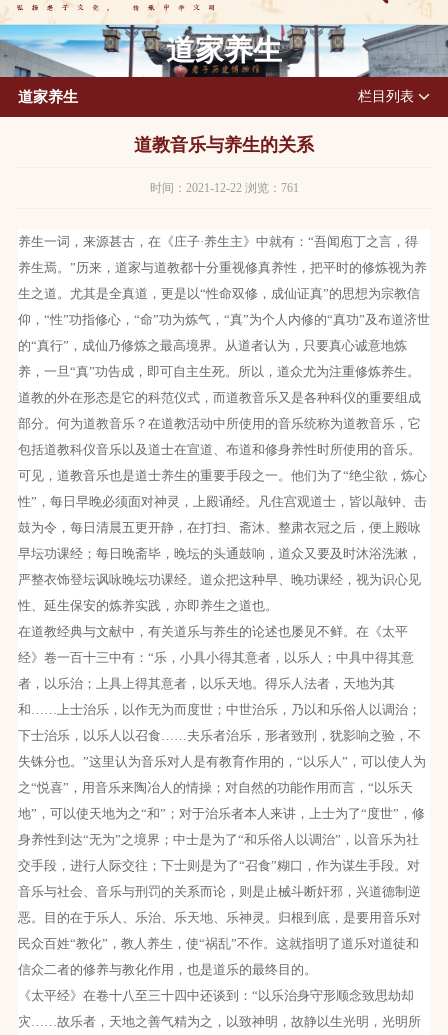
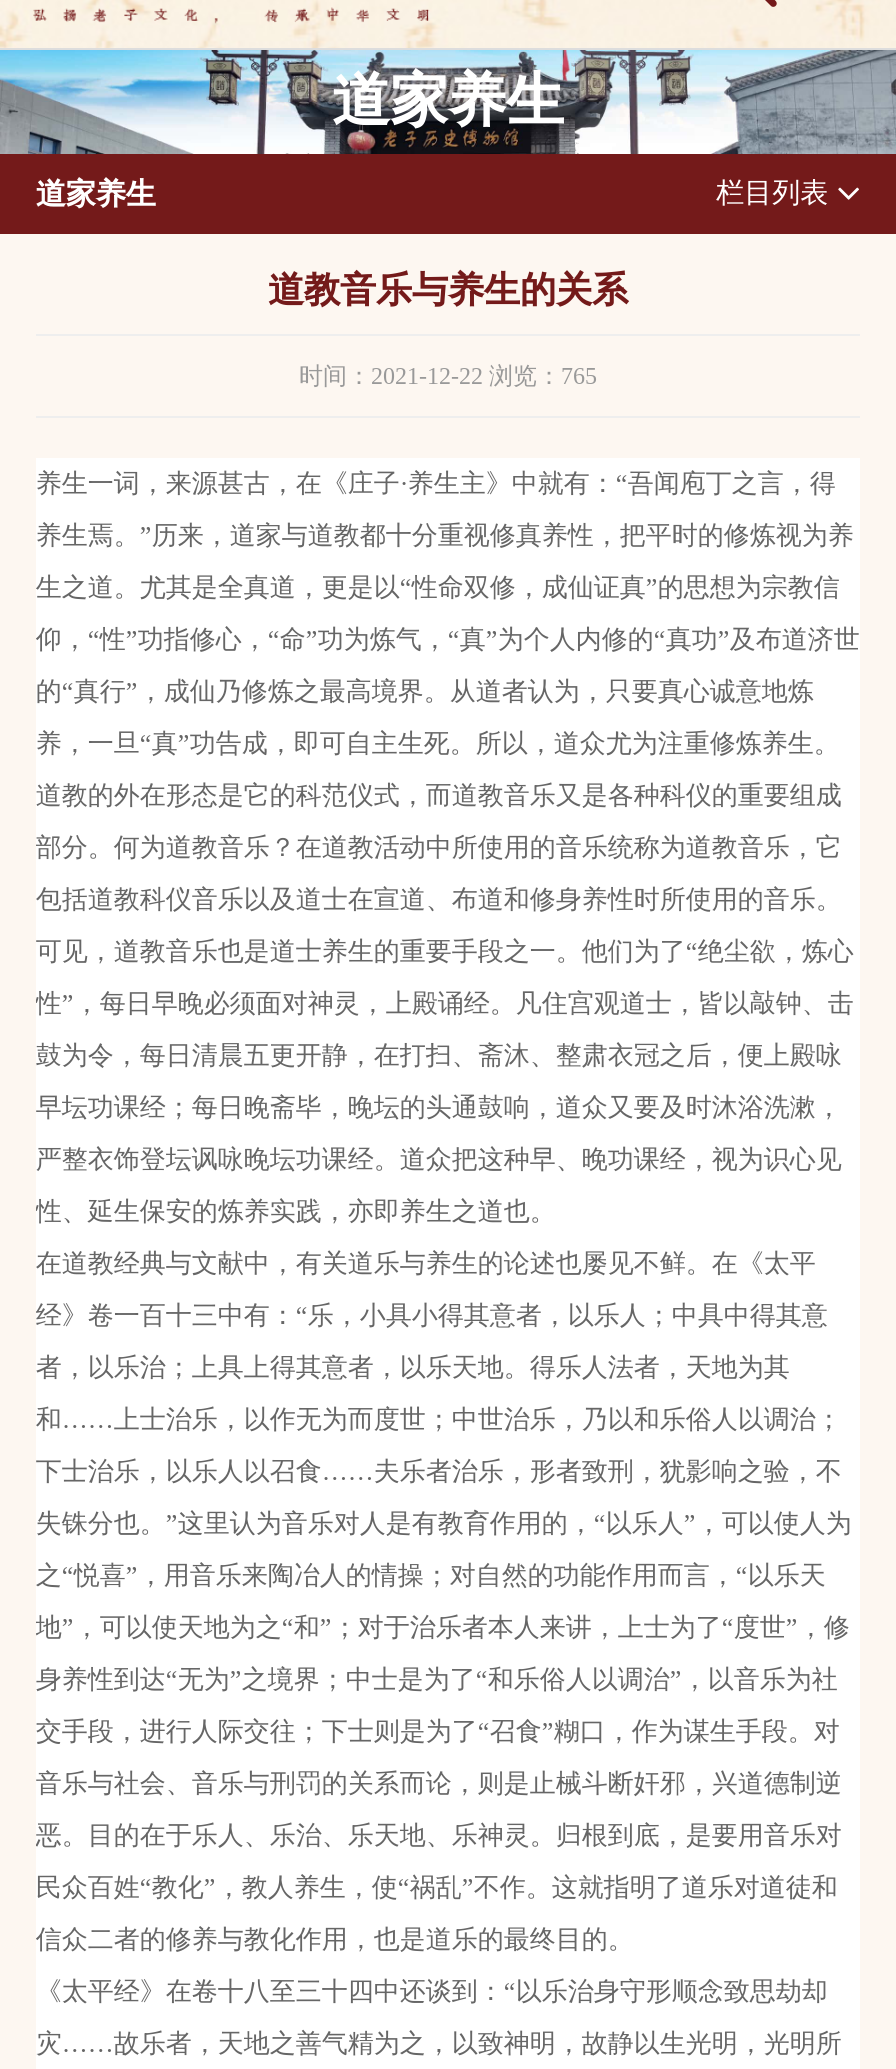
- 时间：2021-12-22 浏览：761
+ 时间：2021-12-22 浏览：765
